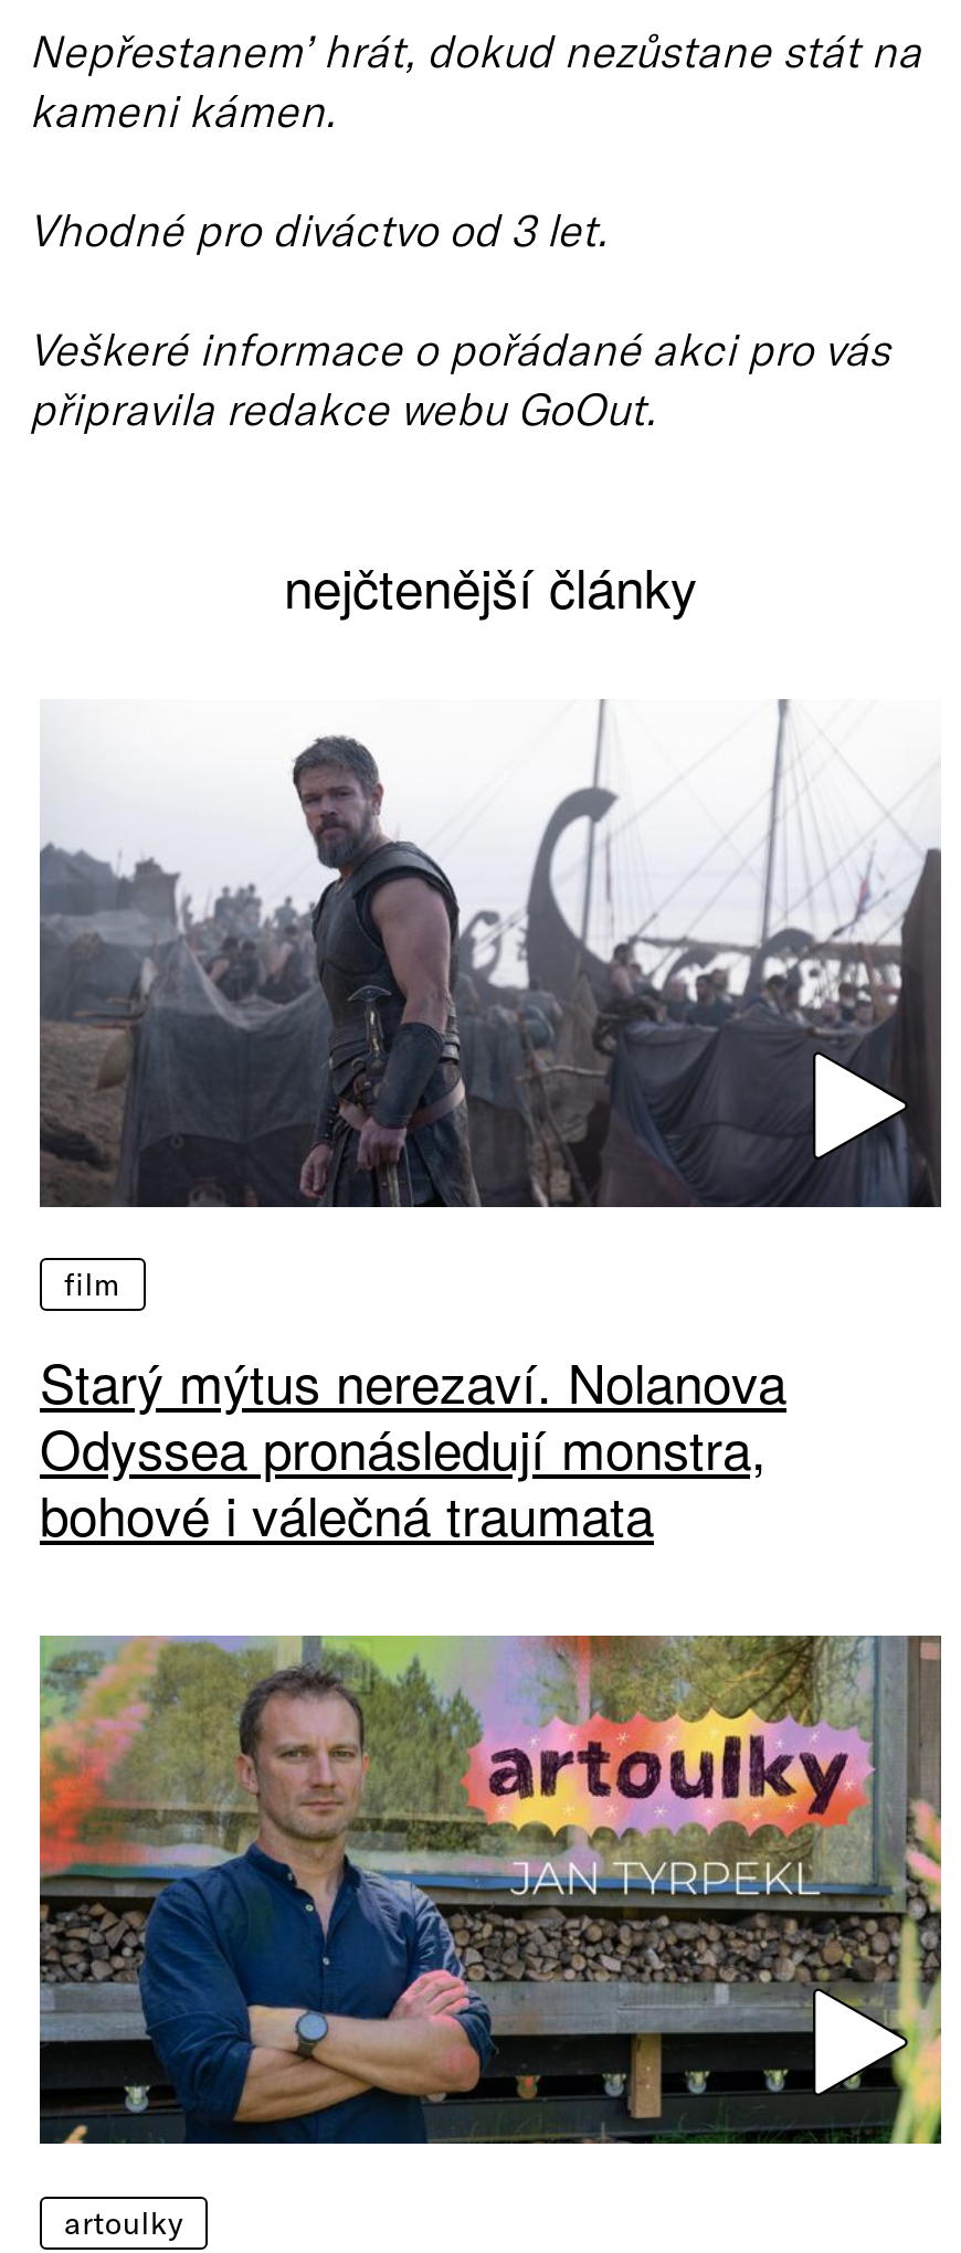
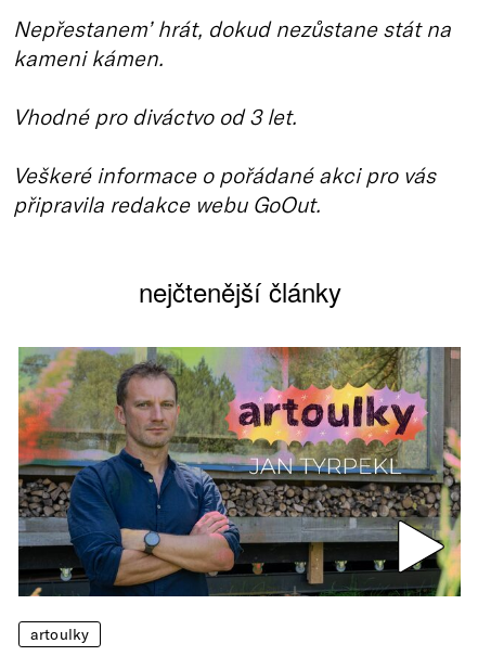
- [image]
- film
- Starý mýtus nerezaví. Nolanova
- Odyssea pronásledují monstra,
- bohové i válečná traumata
